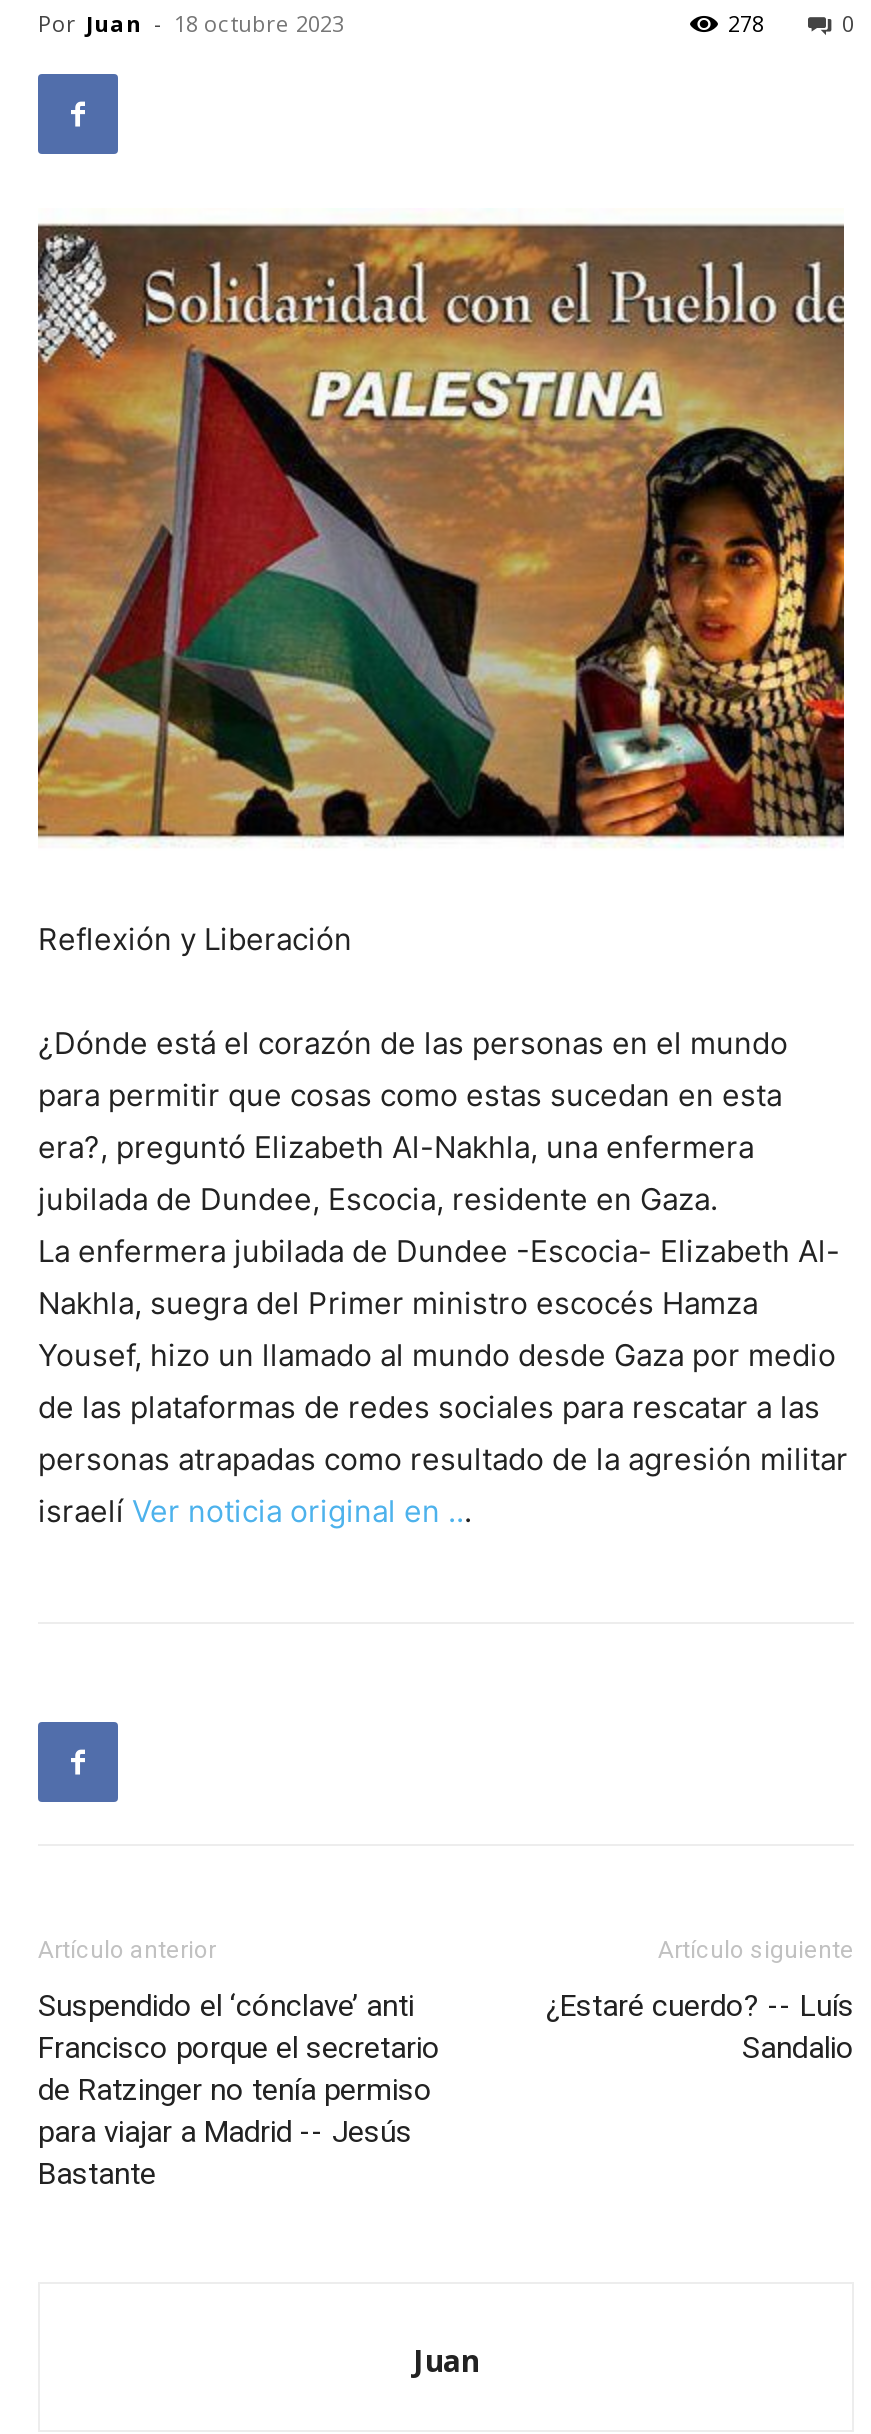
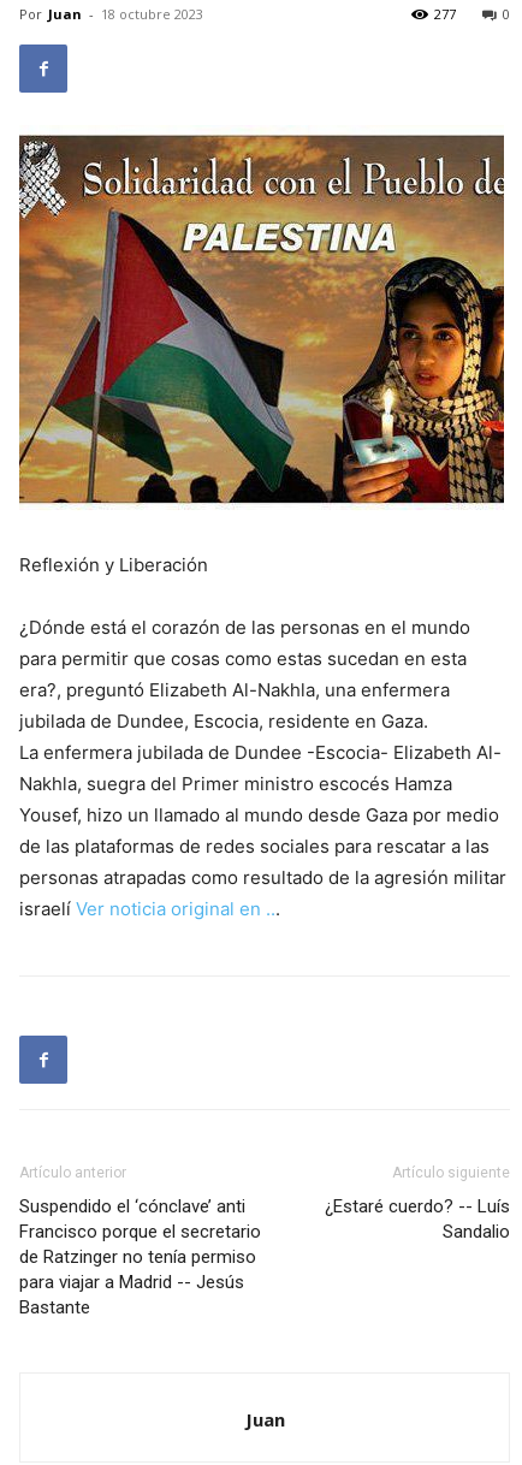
- 278
+ 277
